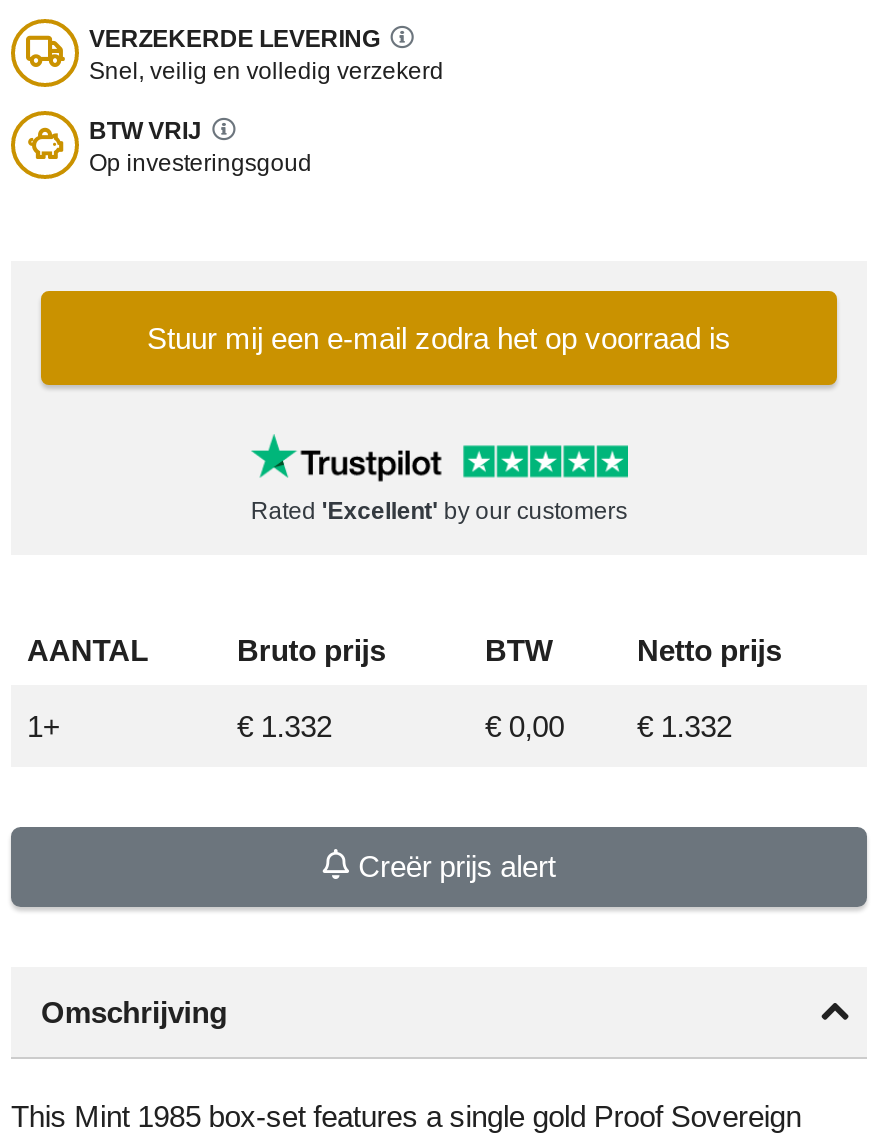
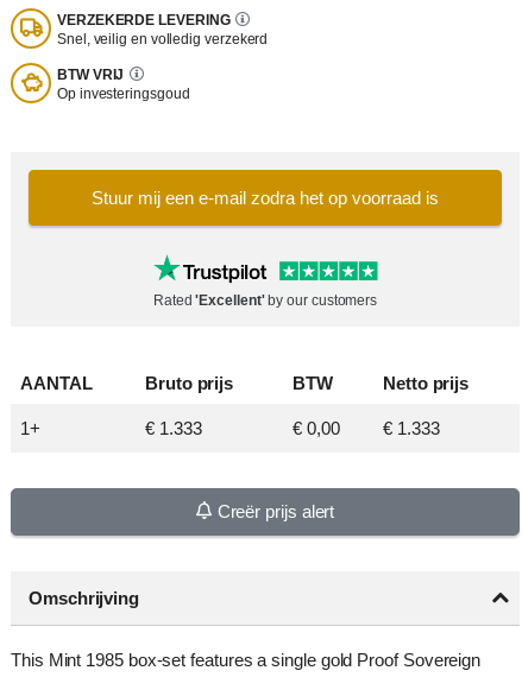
- € 1.332
+ € 1.333

- € 1.332
+ € 1.333
